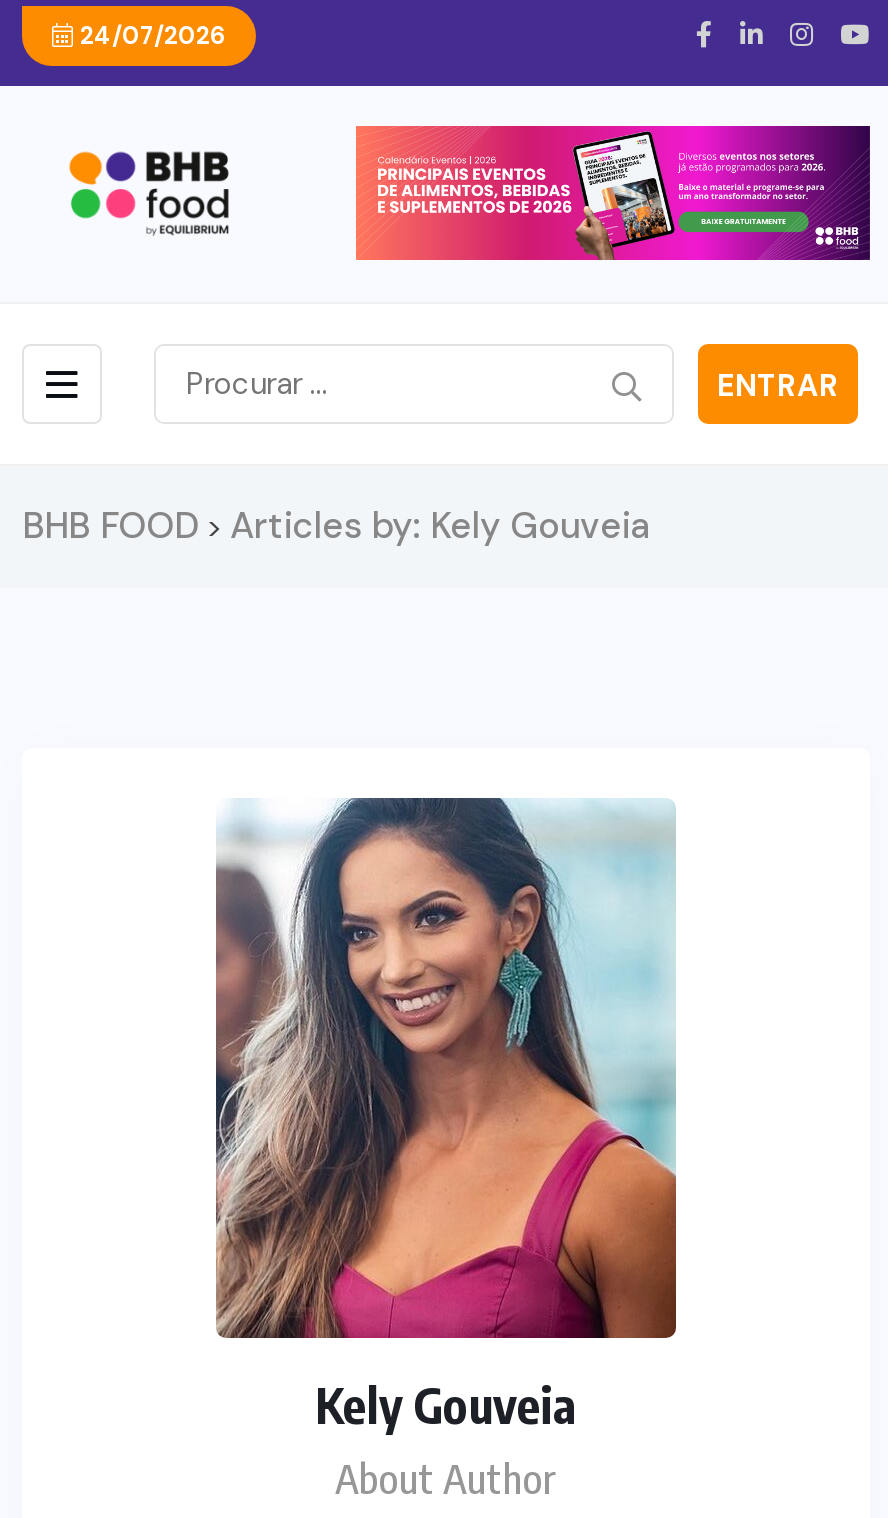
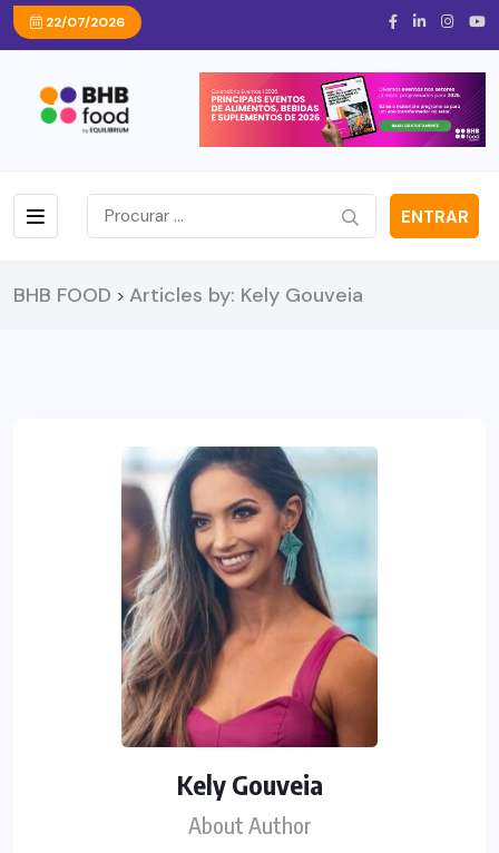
- 24/07/2026
+ 22/07/2026
